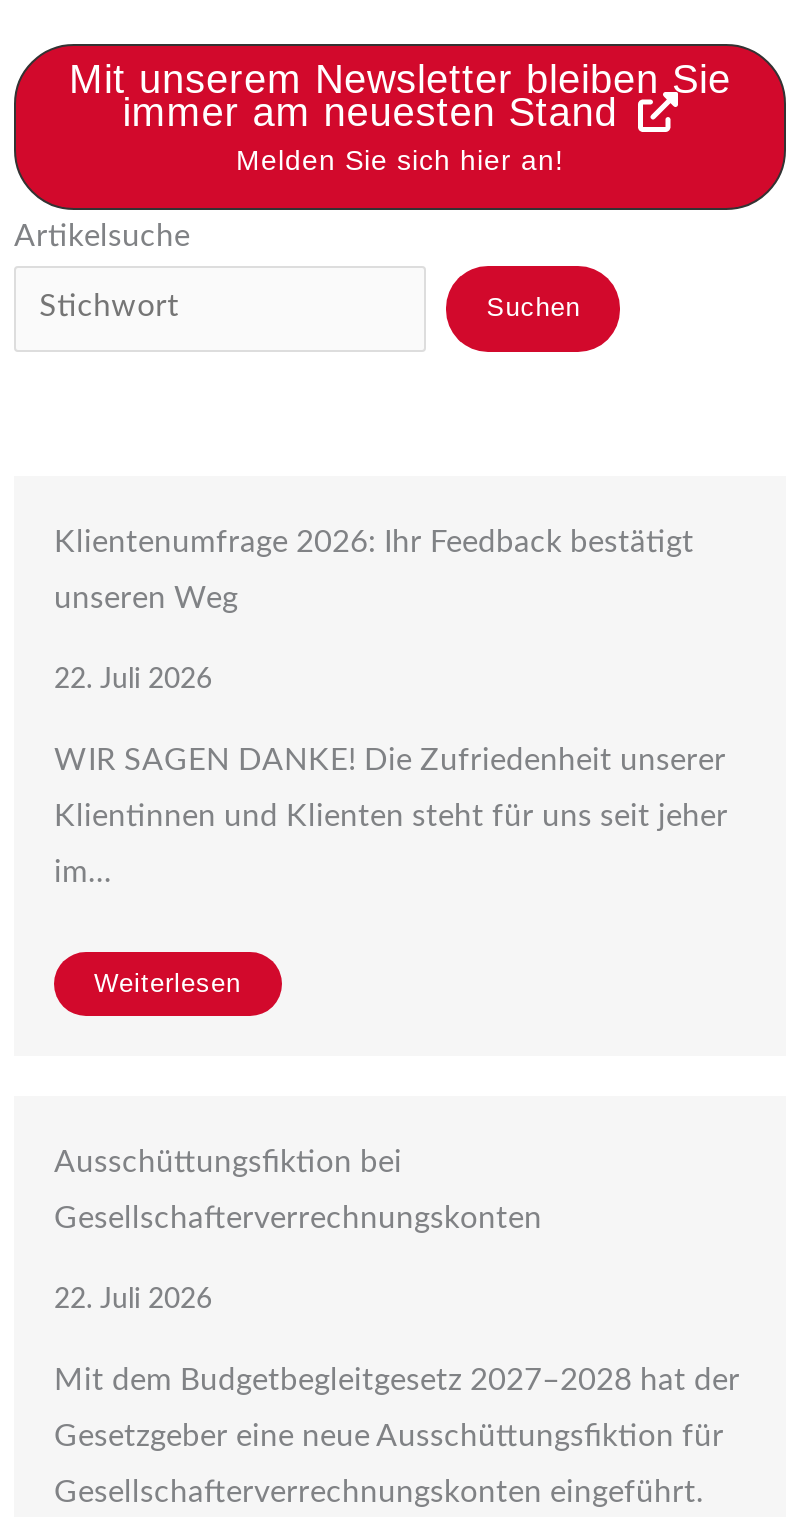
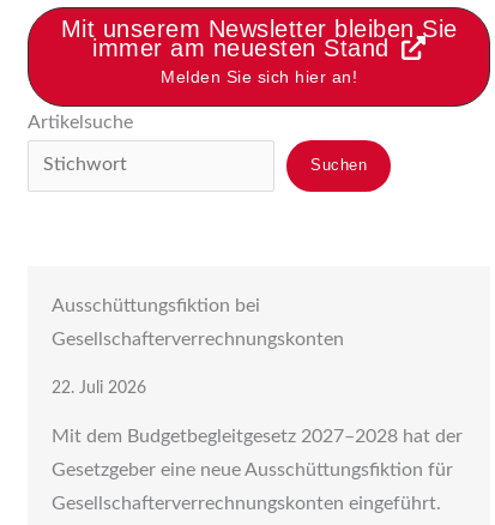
- Klientenumfrage 2026: Ihr Feedback bestätigt
- unseren Weg
- 22. Juli 2026
- WIR SAGEN DANKE! Die Zufriedenheit unserer
- Klientinnen und Klienten steht für uns seit jeher
- im…

- Weiterlesen
